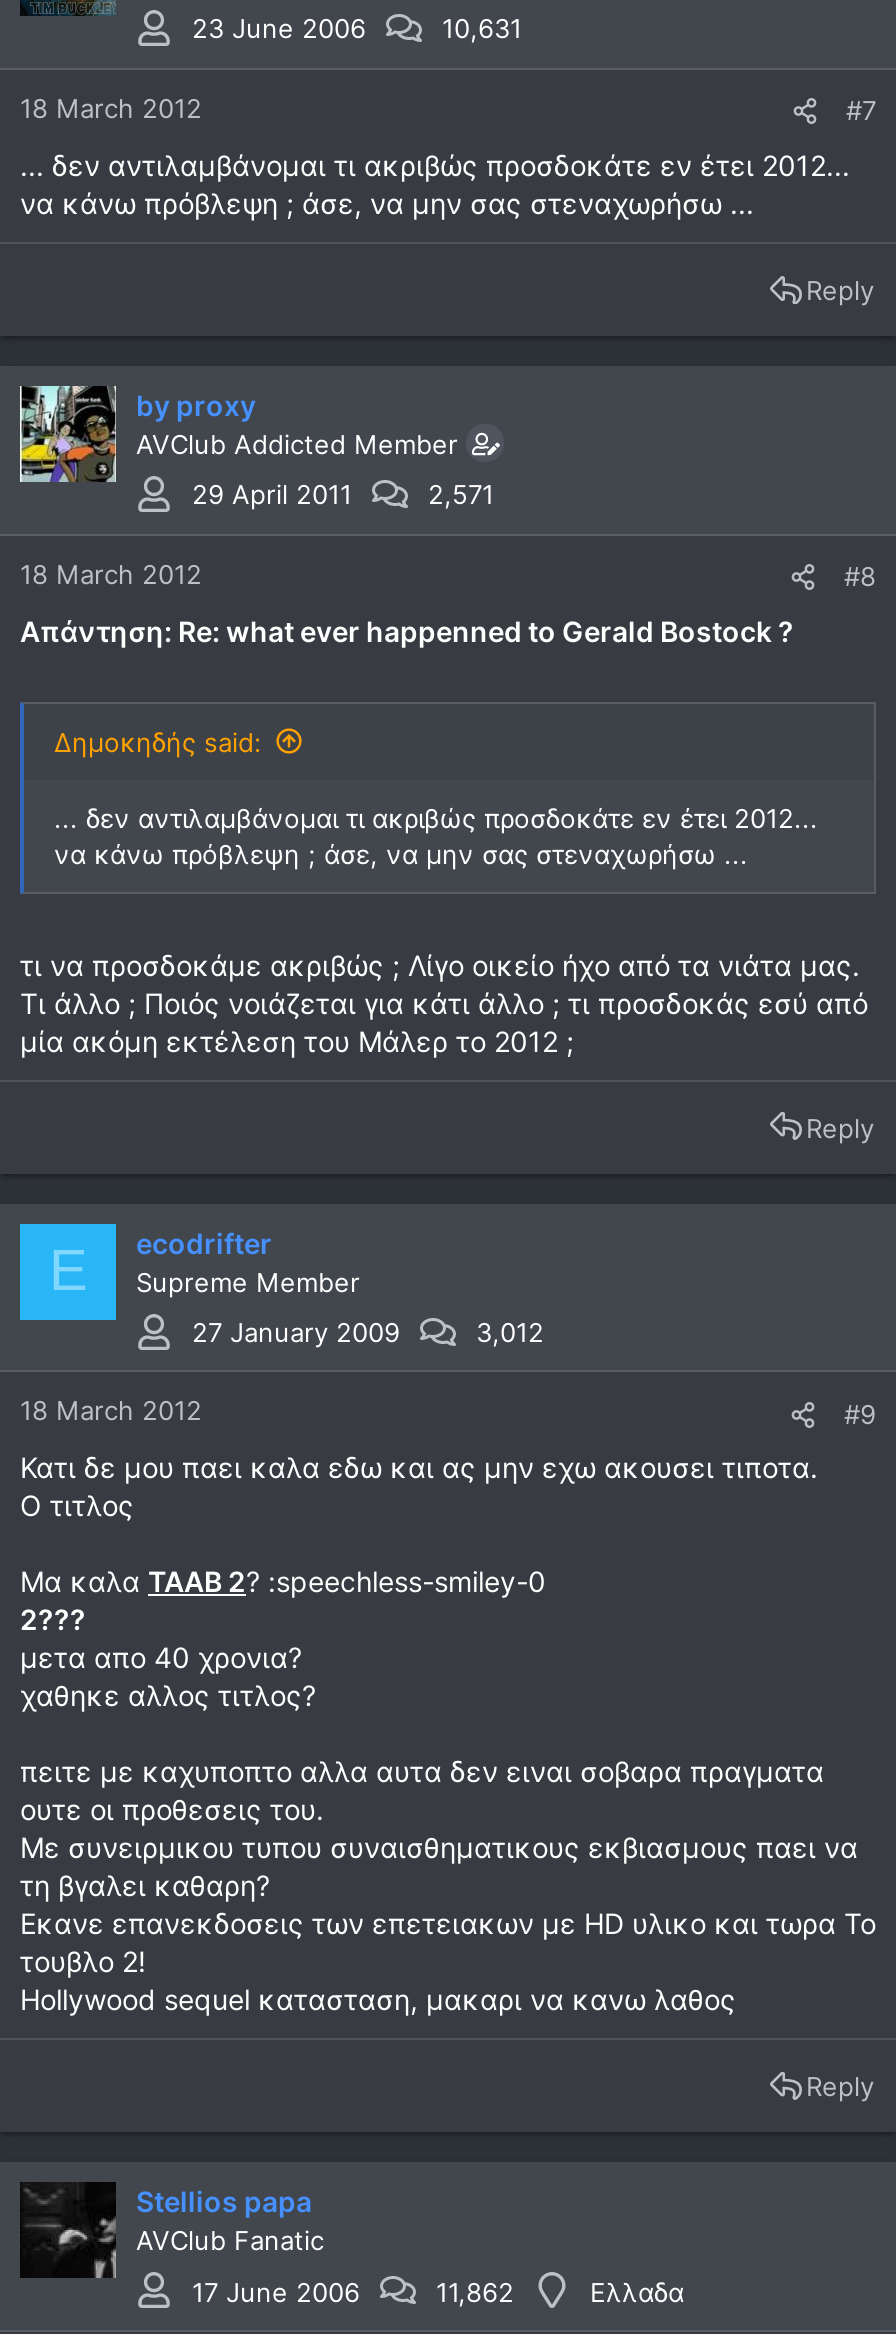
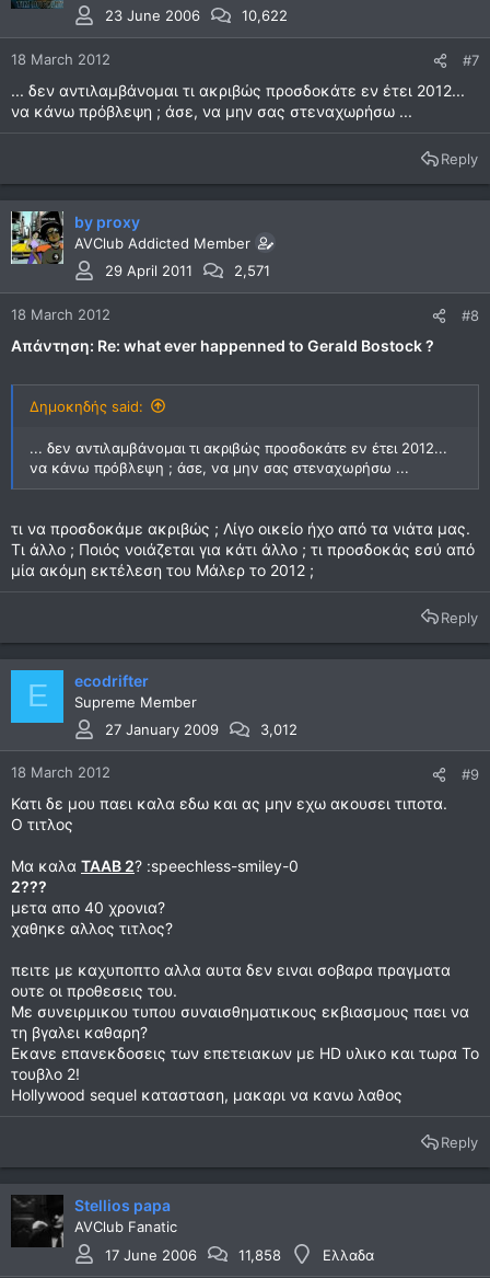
- 10,631
+ 10,622

- 11,862
+ 11,858
